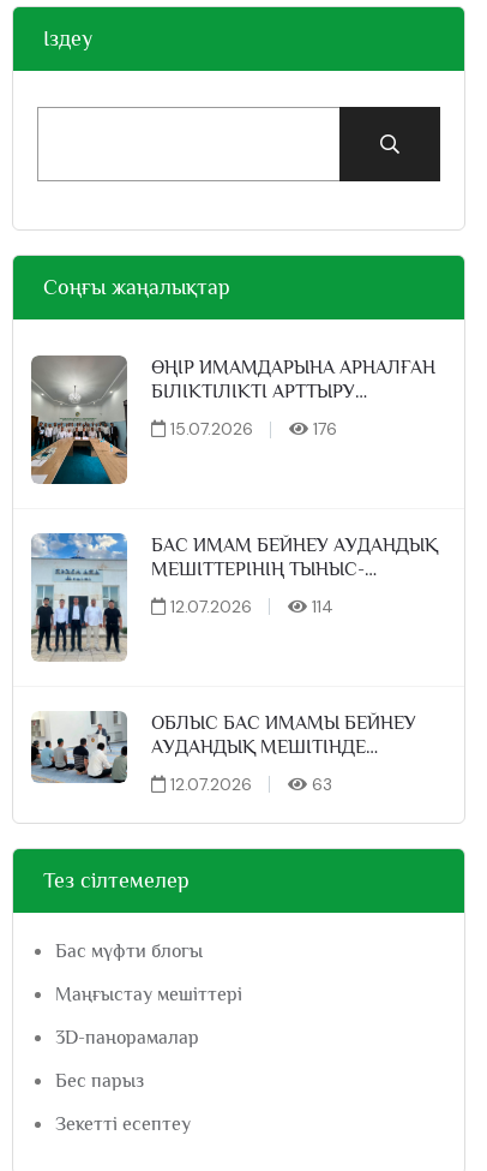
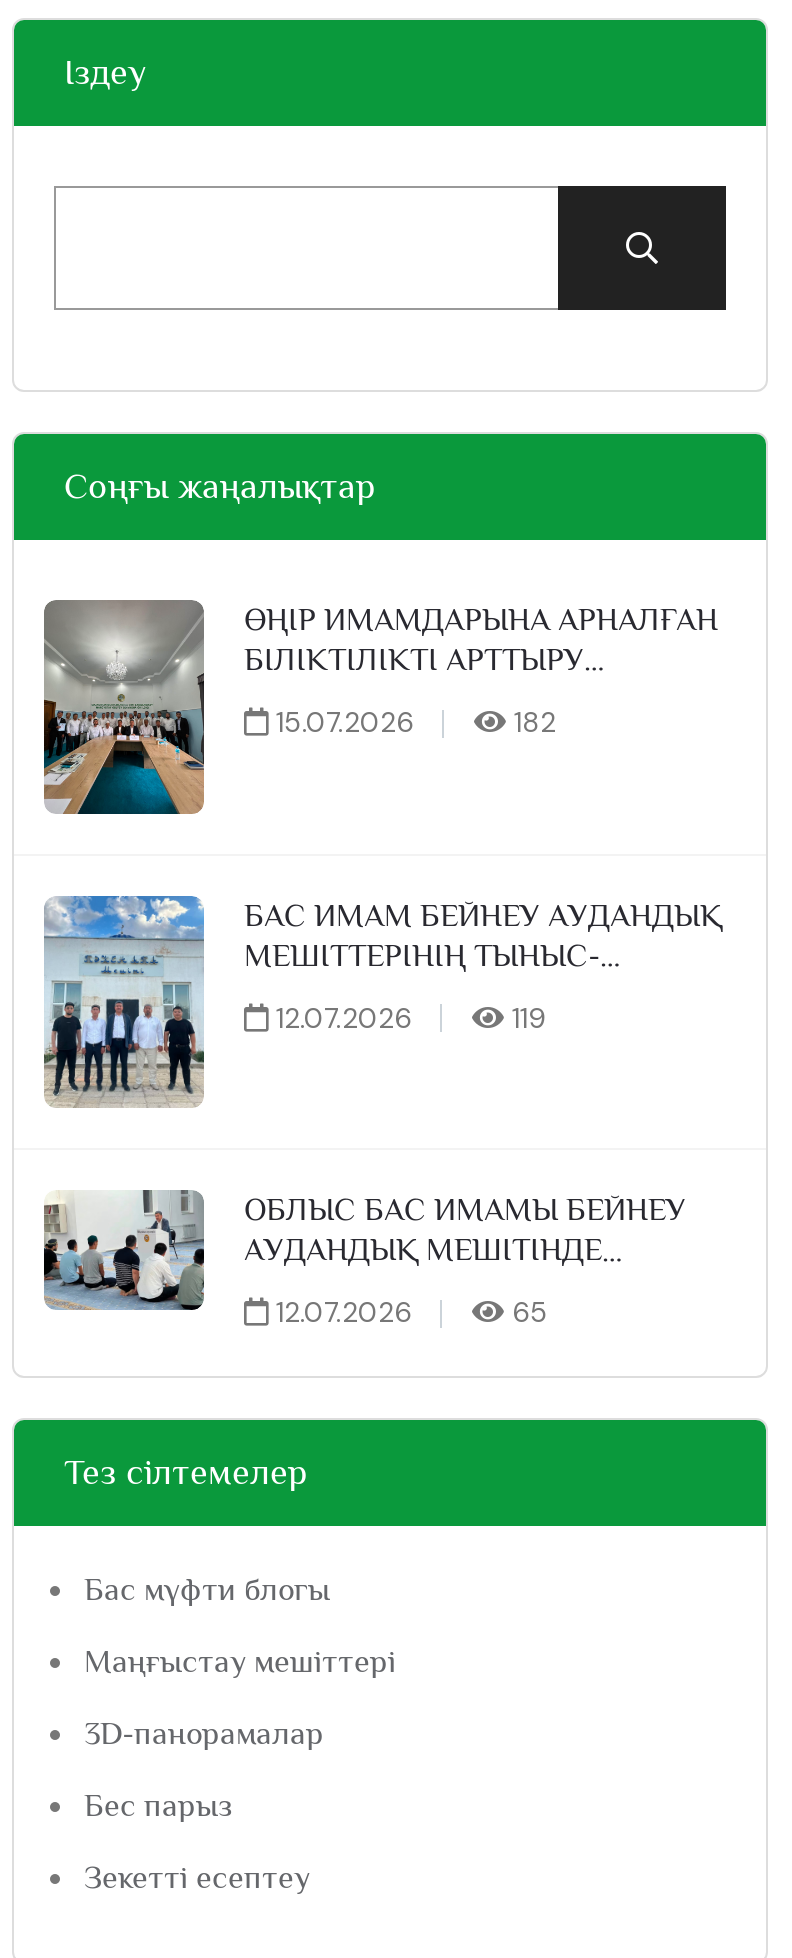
- 176
+ 182

- 114
+ 119

- 63
+ 65
